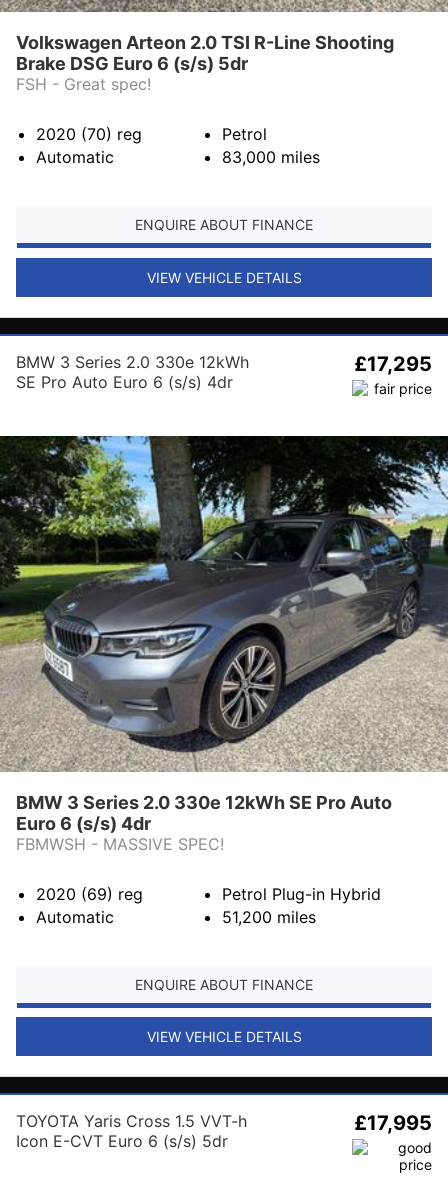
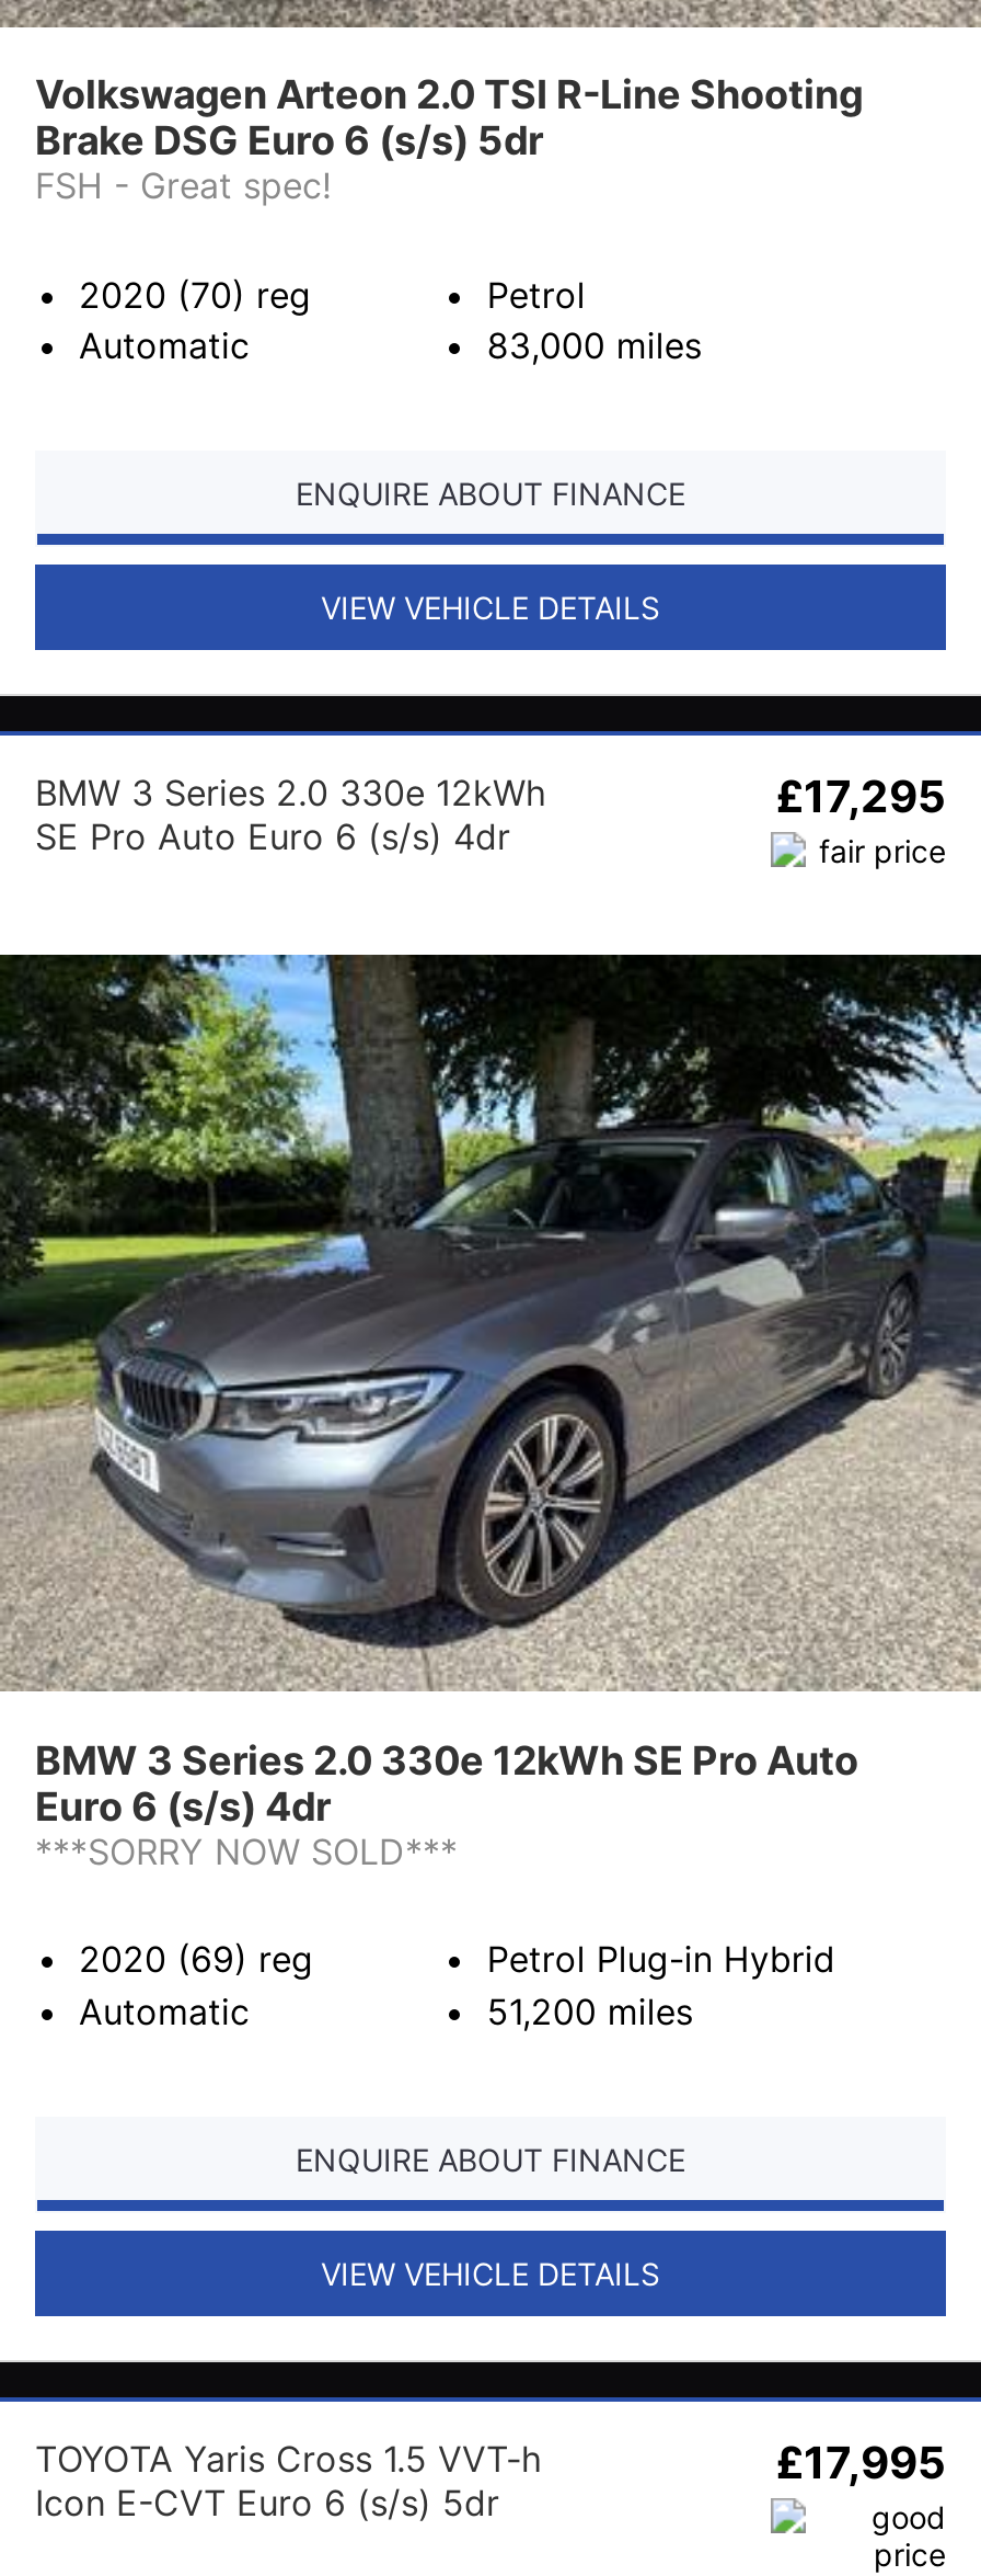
- FBMWSH - MASSIVE SPEC!
+ ***SORRY NOW SOLD***
